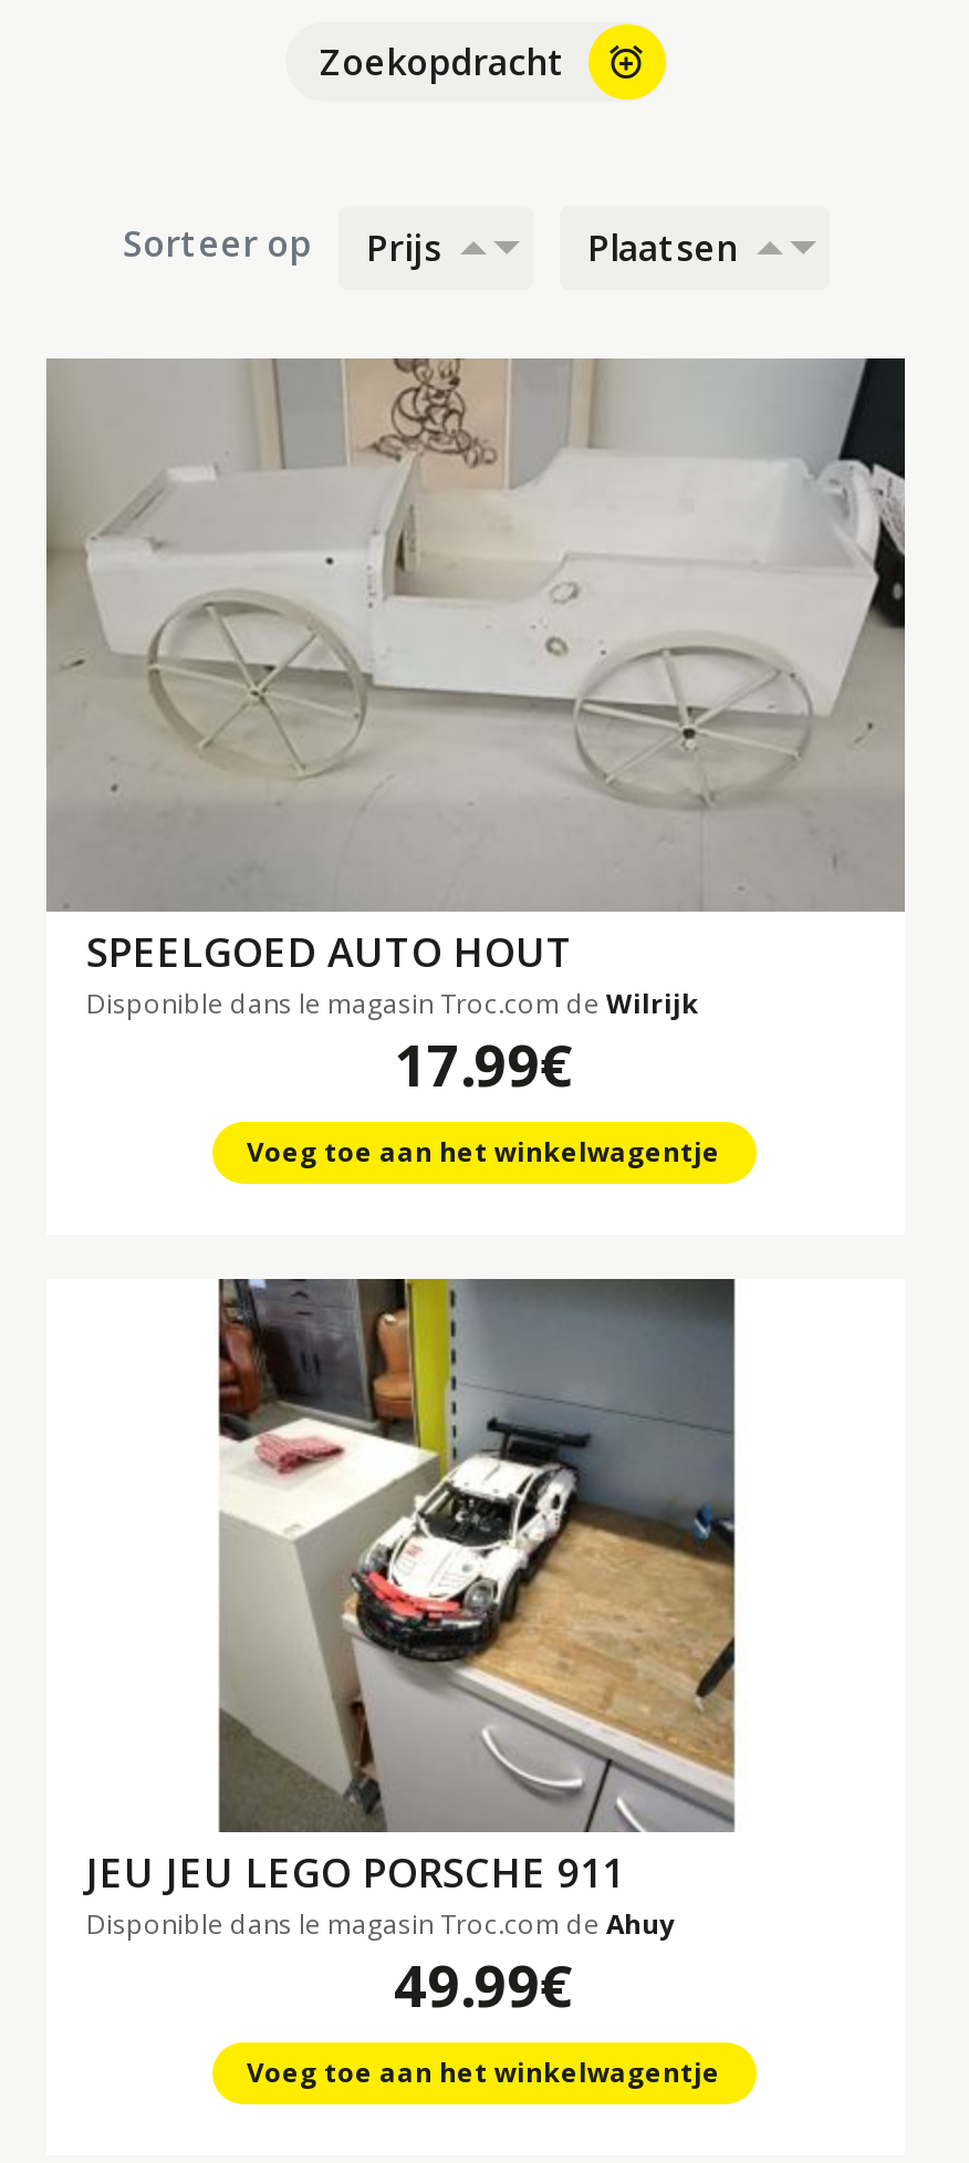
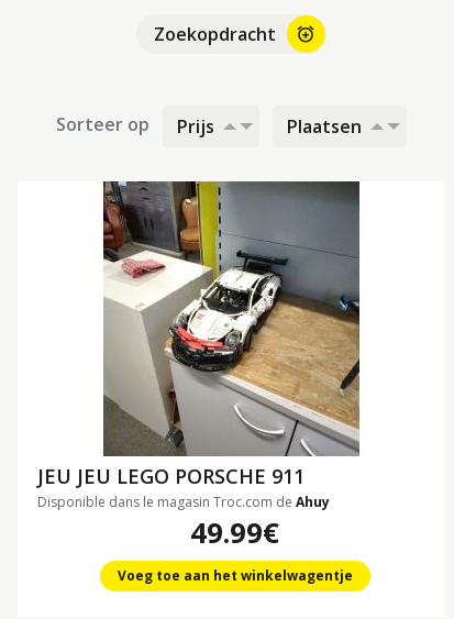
- [image]
- SPEELGOED AUTO HOUT
- Disponible dans le magasin Troc.com de Wilrijk
- 17.99€
- Voeg toe aan het winkelwagentje
